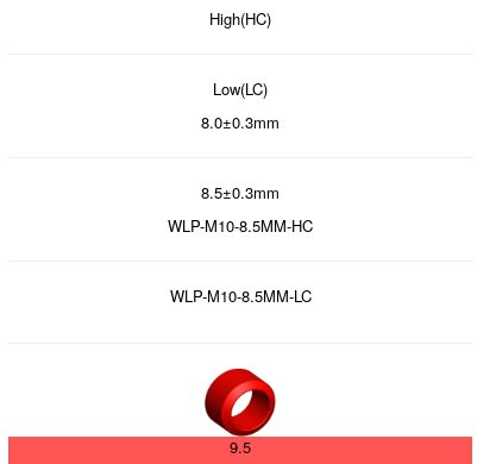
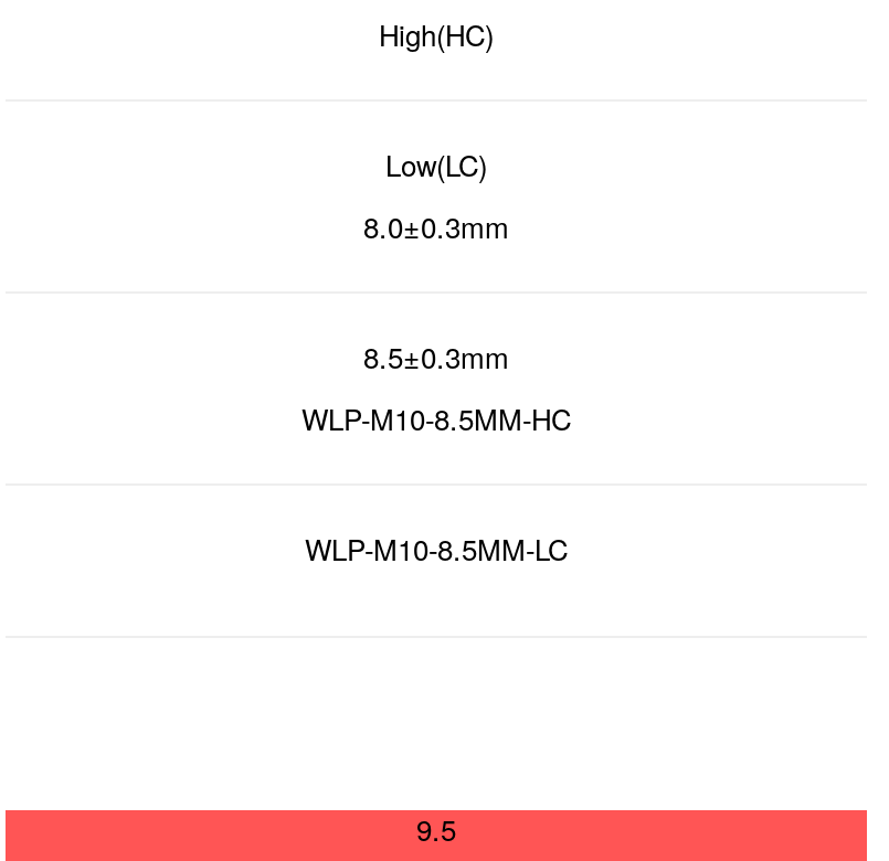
- [image]
